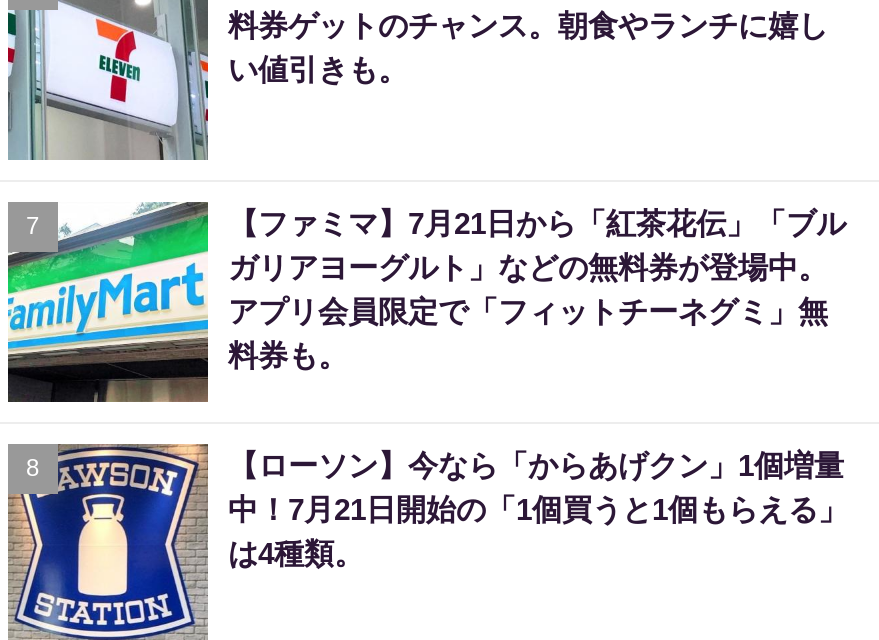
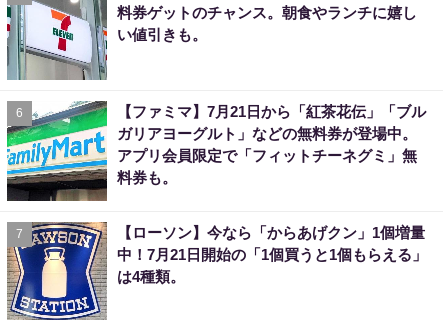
- 7
+ 6

- 8
+ 7
